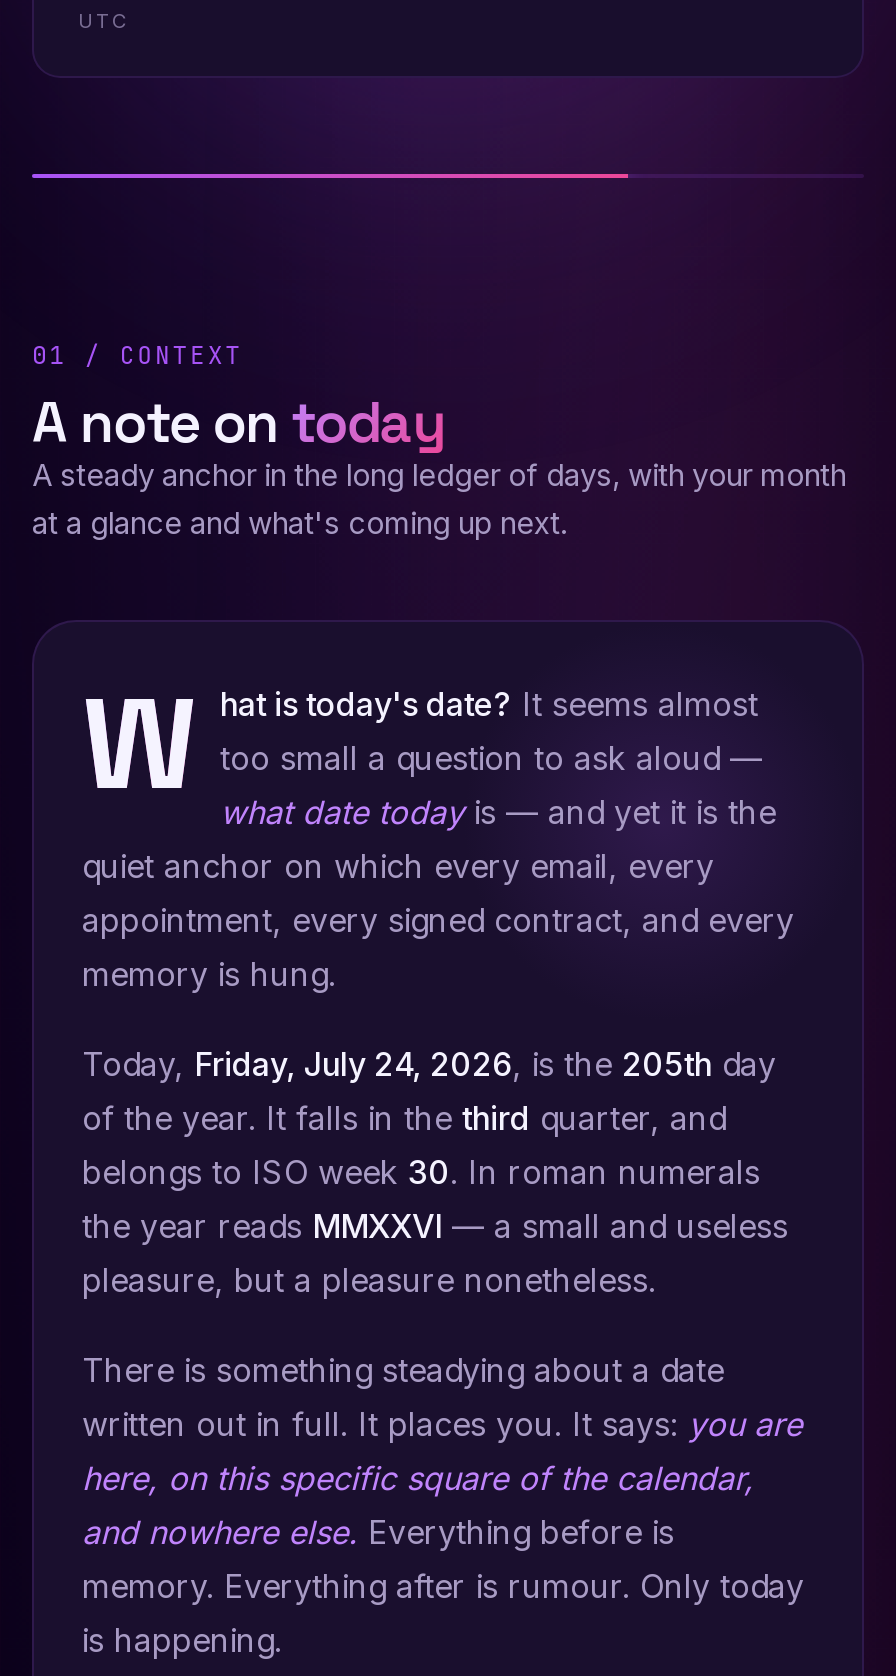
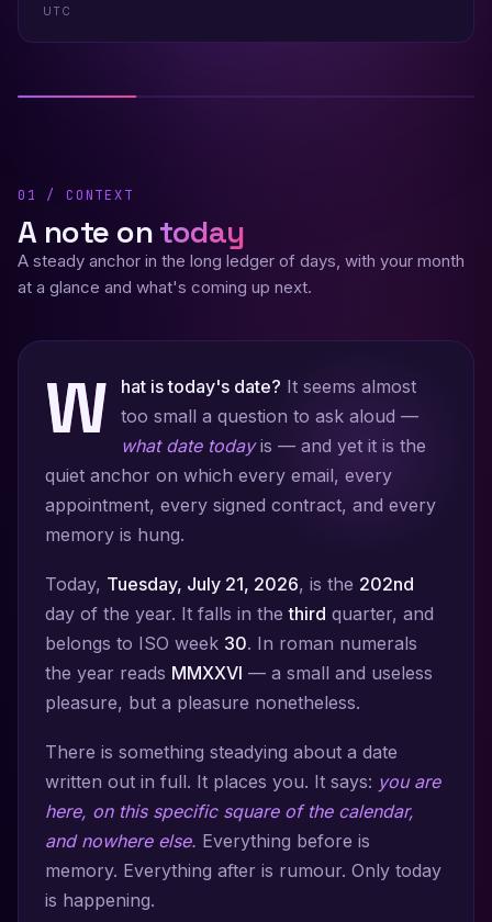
- Today, Friday, July 24, 2026, is the 205th day
- of the year. It falls in the third quarter, and
+ Today, Tuesday, July 21, 2026, is the 202nd
+ day of the year. It falls in the third quarter, and
